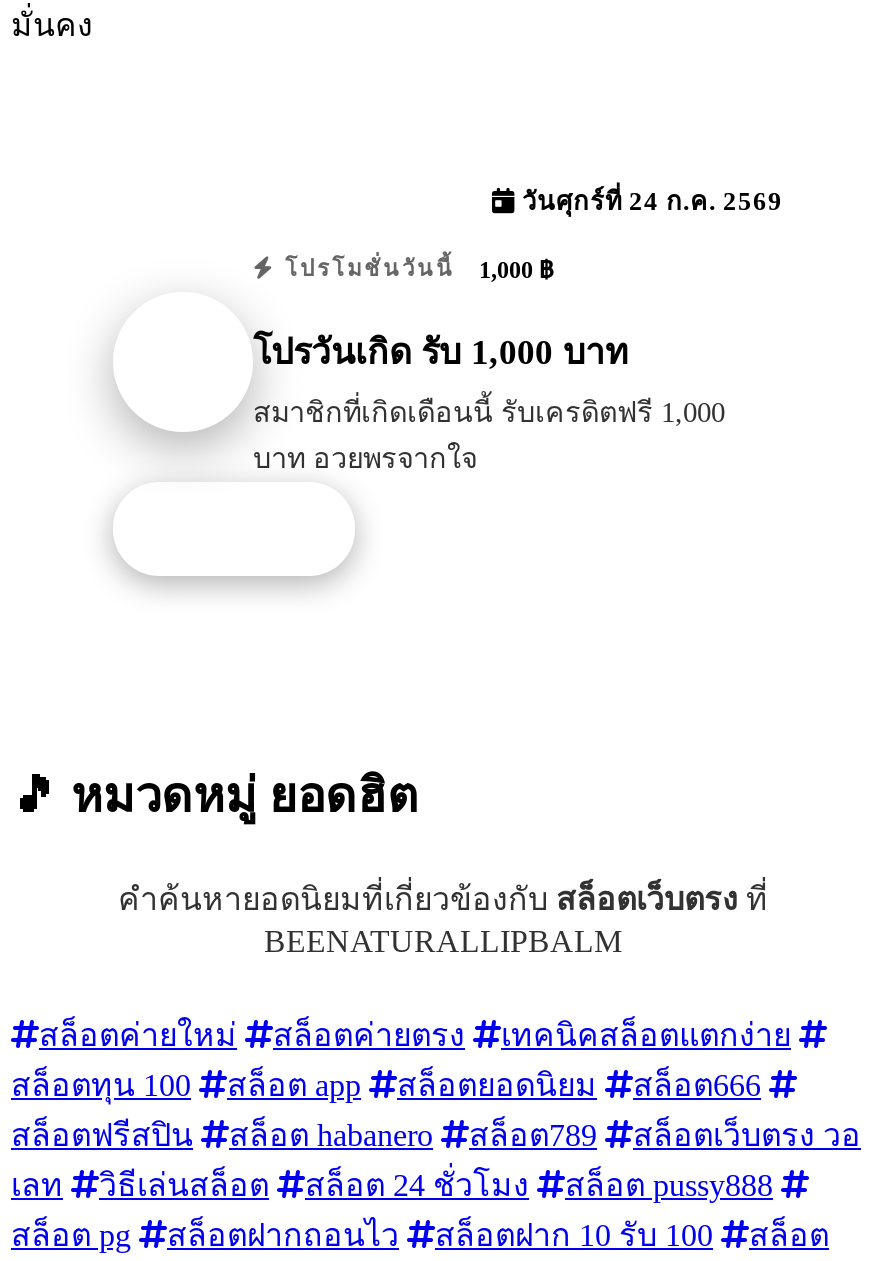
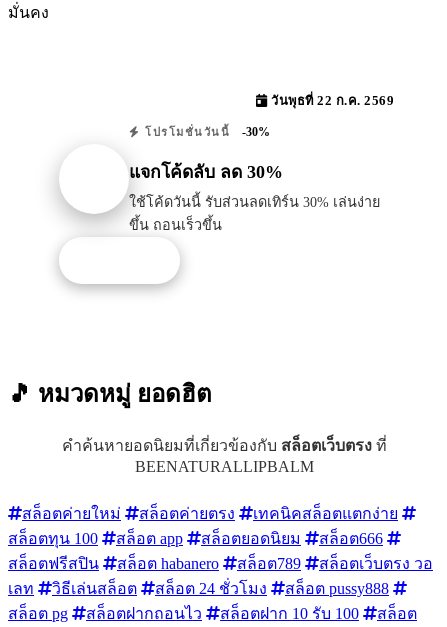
- วันศุกร์ที่ 24 ก.ค. 2569
+ วันพุธที่ 22 ก.ค. 2569

- โปรโมชั่นวันนี้ 1,000 ฿
+ โปรโมชั่นวันนี้ -30%

- โปรวันเกิด รับ 1,000 บาท
+ แจกโค้ดลับ ลด 30%

- สมาชิกที่เกิดเดือนนี้ รับเครดิตฟรี 1,000
- บาท อวยพรจากใจ
+ ใช้โค้ดวันนี้ รับส่วนลดเทิร์น 30% เล่นง่าย
+ ขึ้น ถอนเร็วขึ้น
